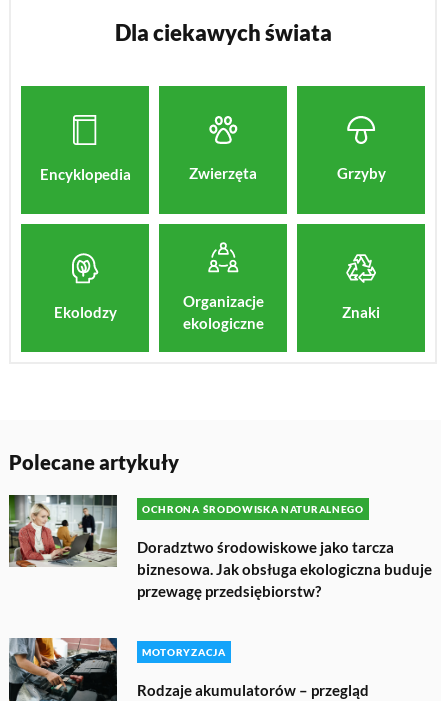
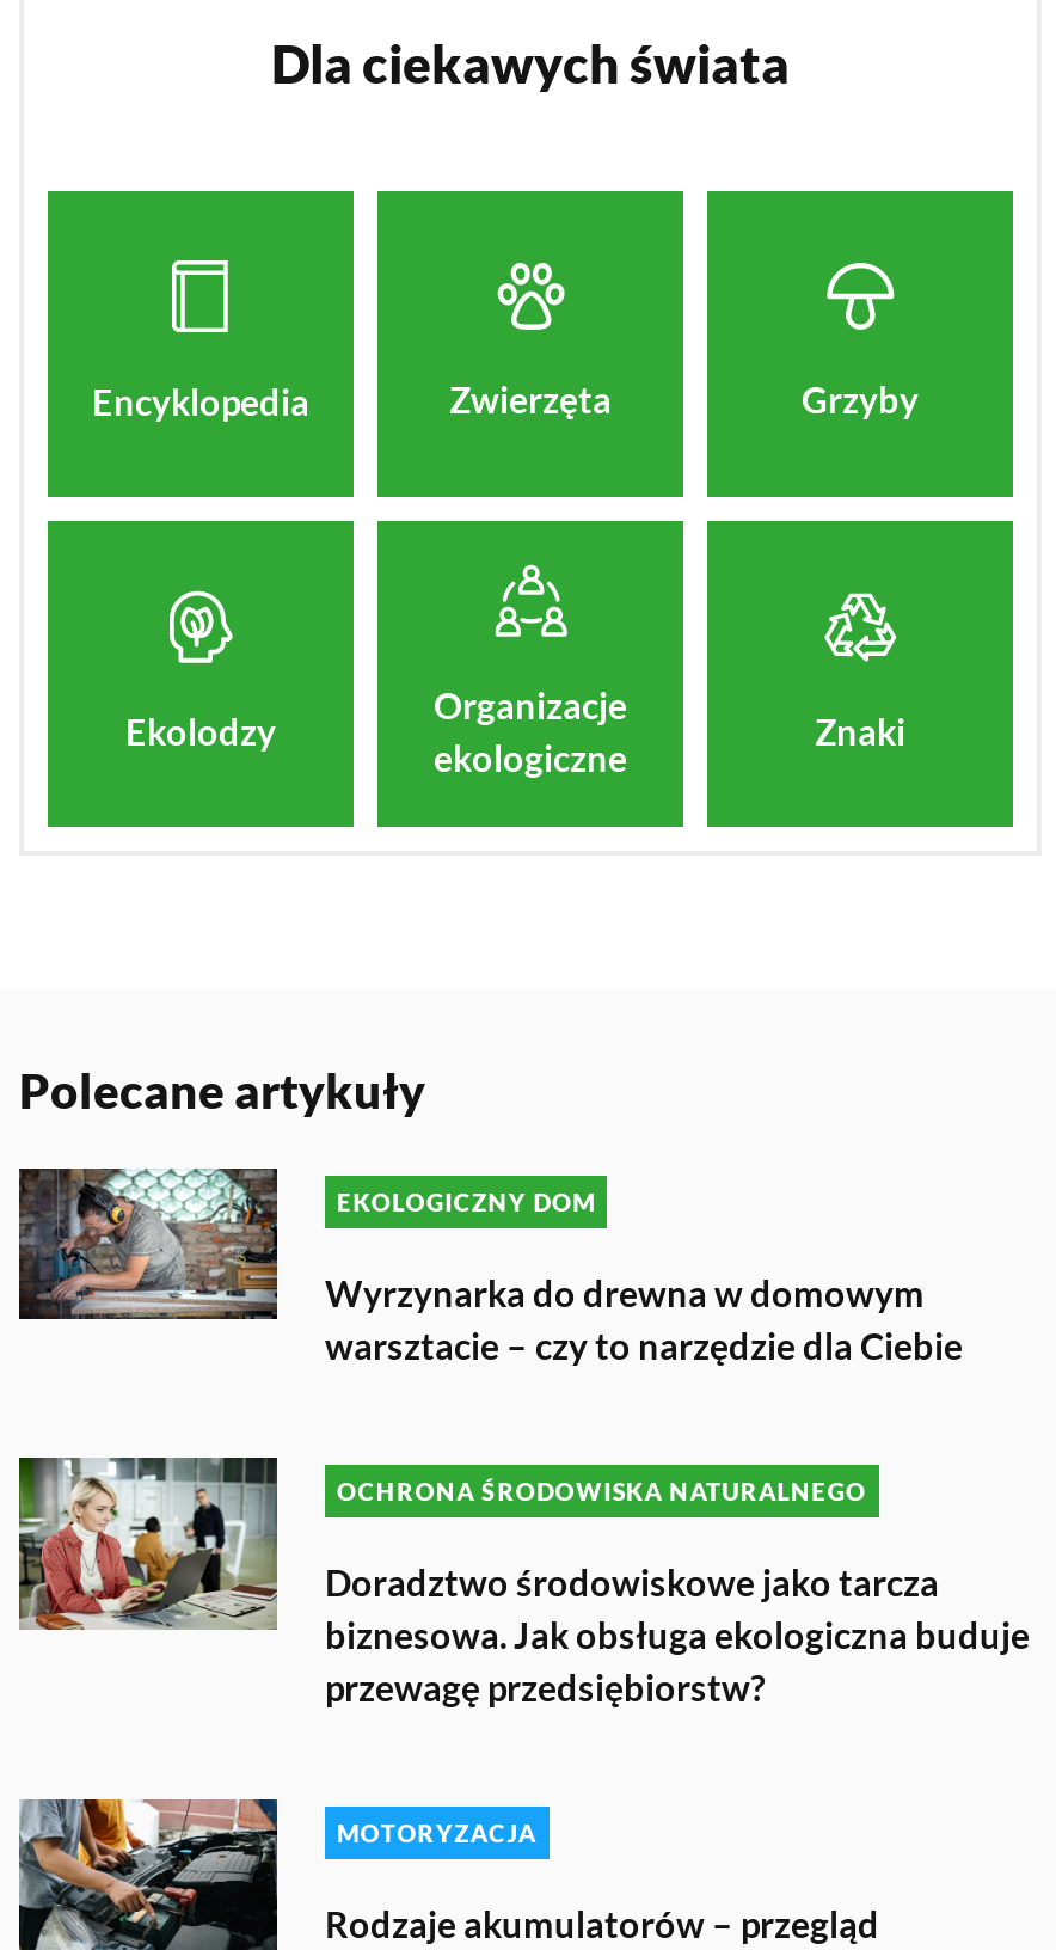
+ [image]
+ EKOLOGICZNY DOM
+ Wyrzynarka do drewna w domowym
+ warsztacie – czy to narzędzie dla Ciebie
